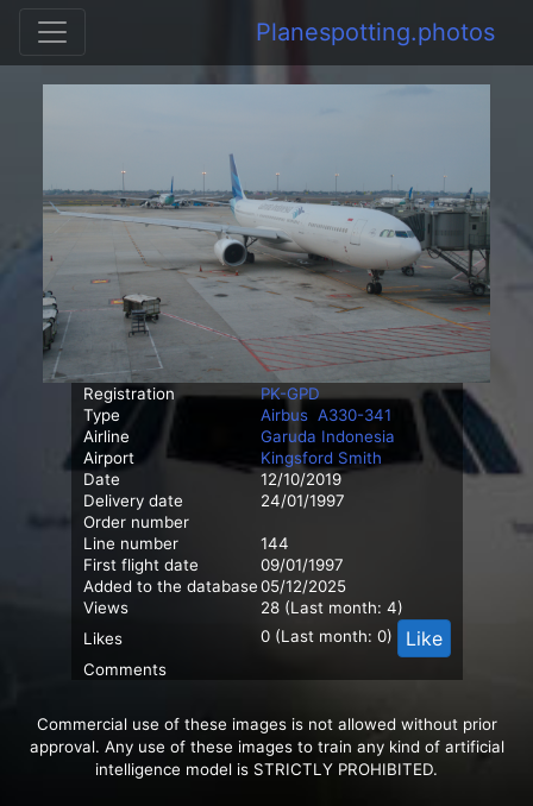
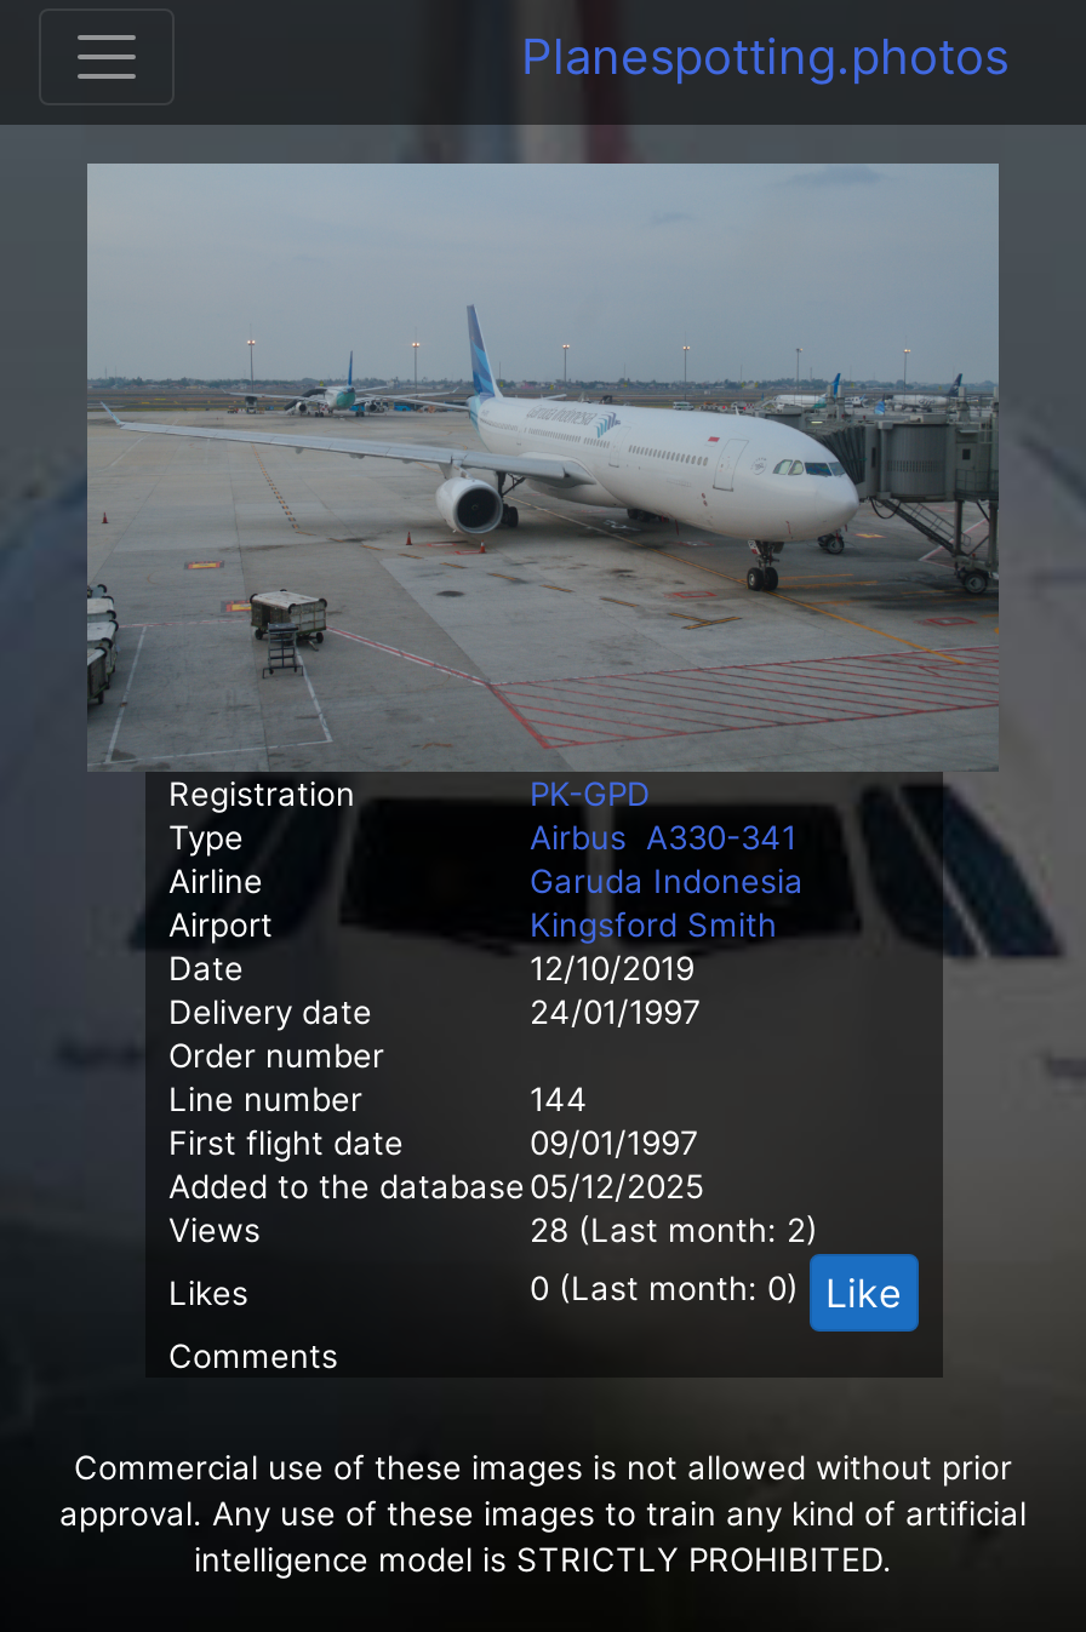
- 28 (Last month: 4)
+ 28 (Last month: 2)
